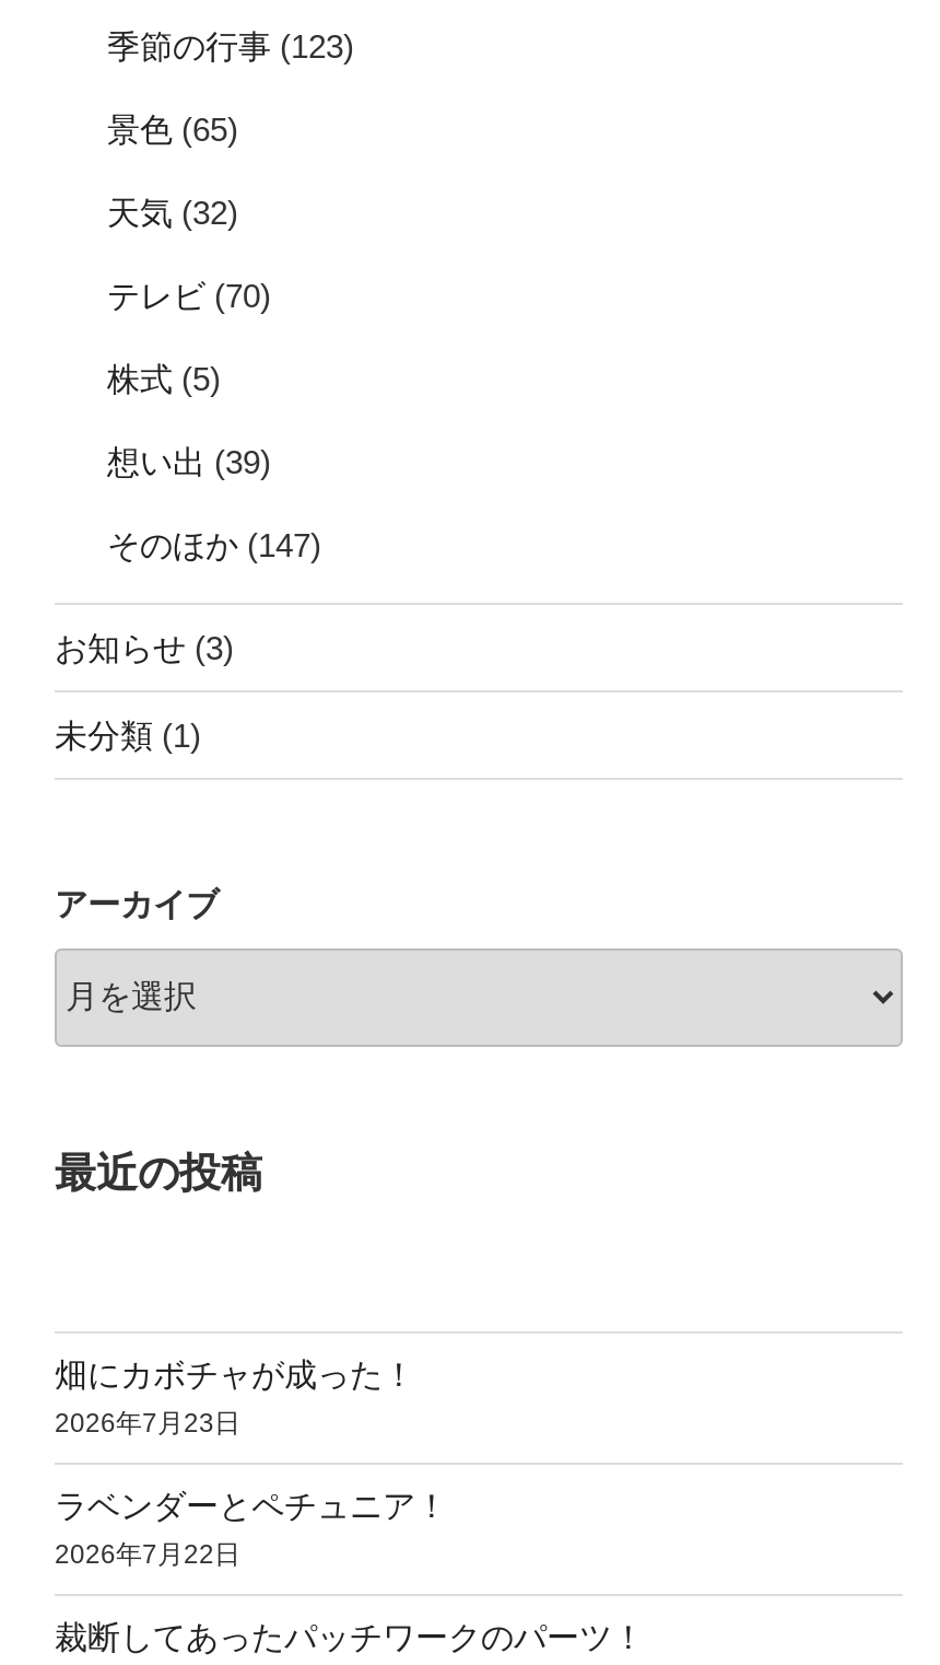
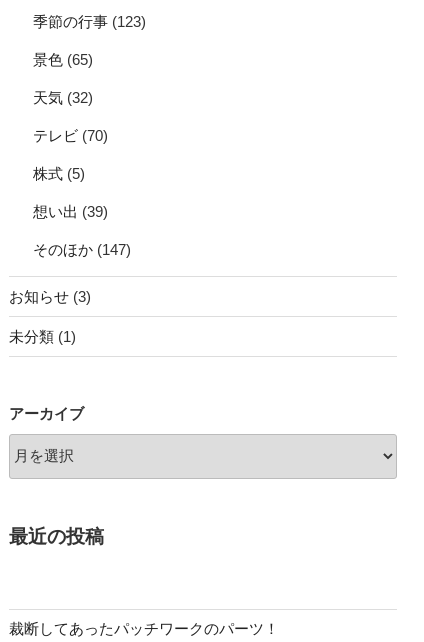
- 畑にカボチャが成った！
- 2026年7月23日
- ラベンダーとペチュニア！
- 2026年7月22日
